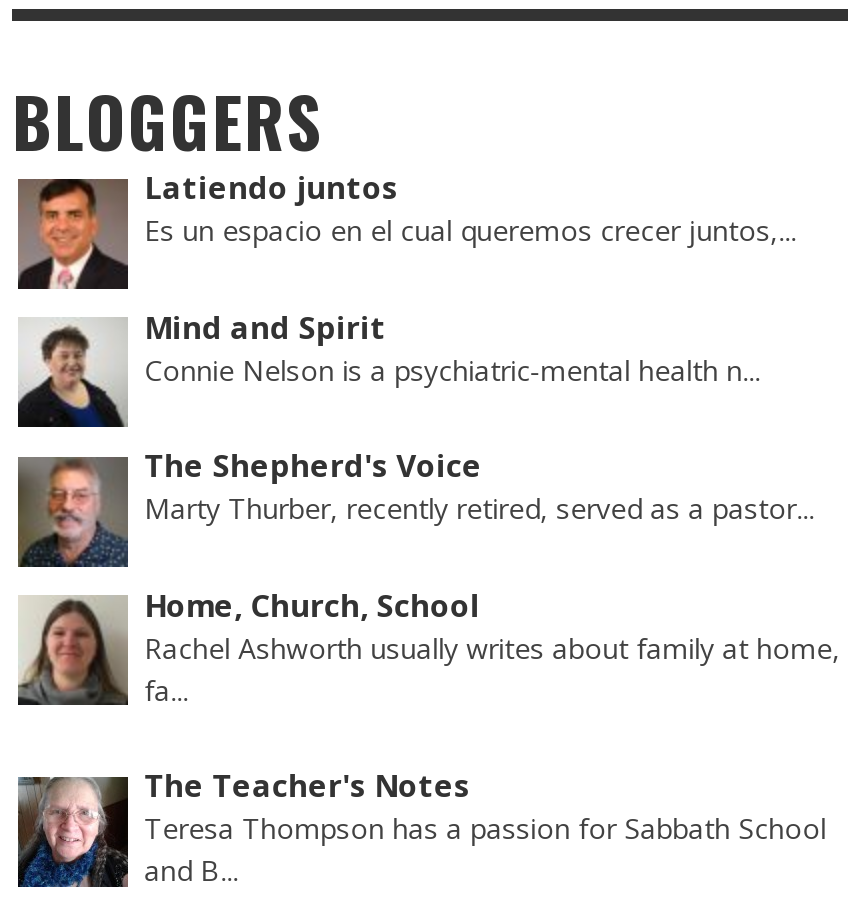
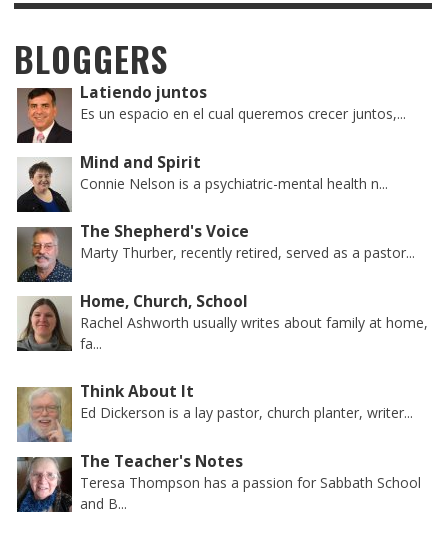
+ [image]
+ Think About It
+ Ed Dickerson is a lay pastor, church planter, writer...
